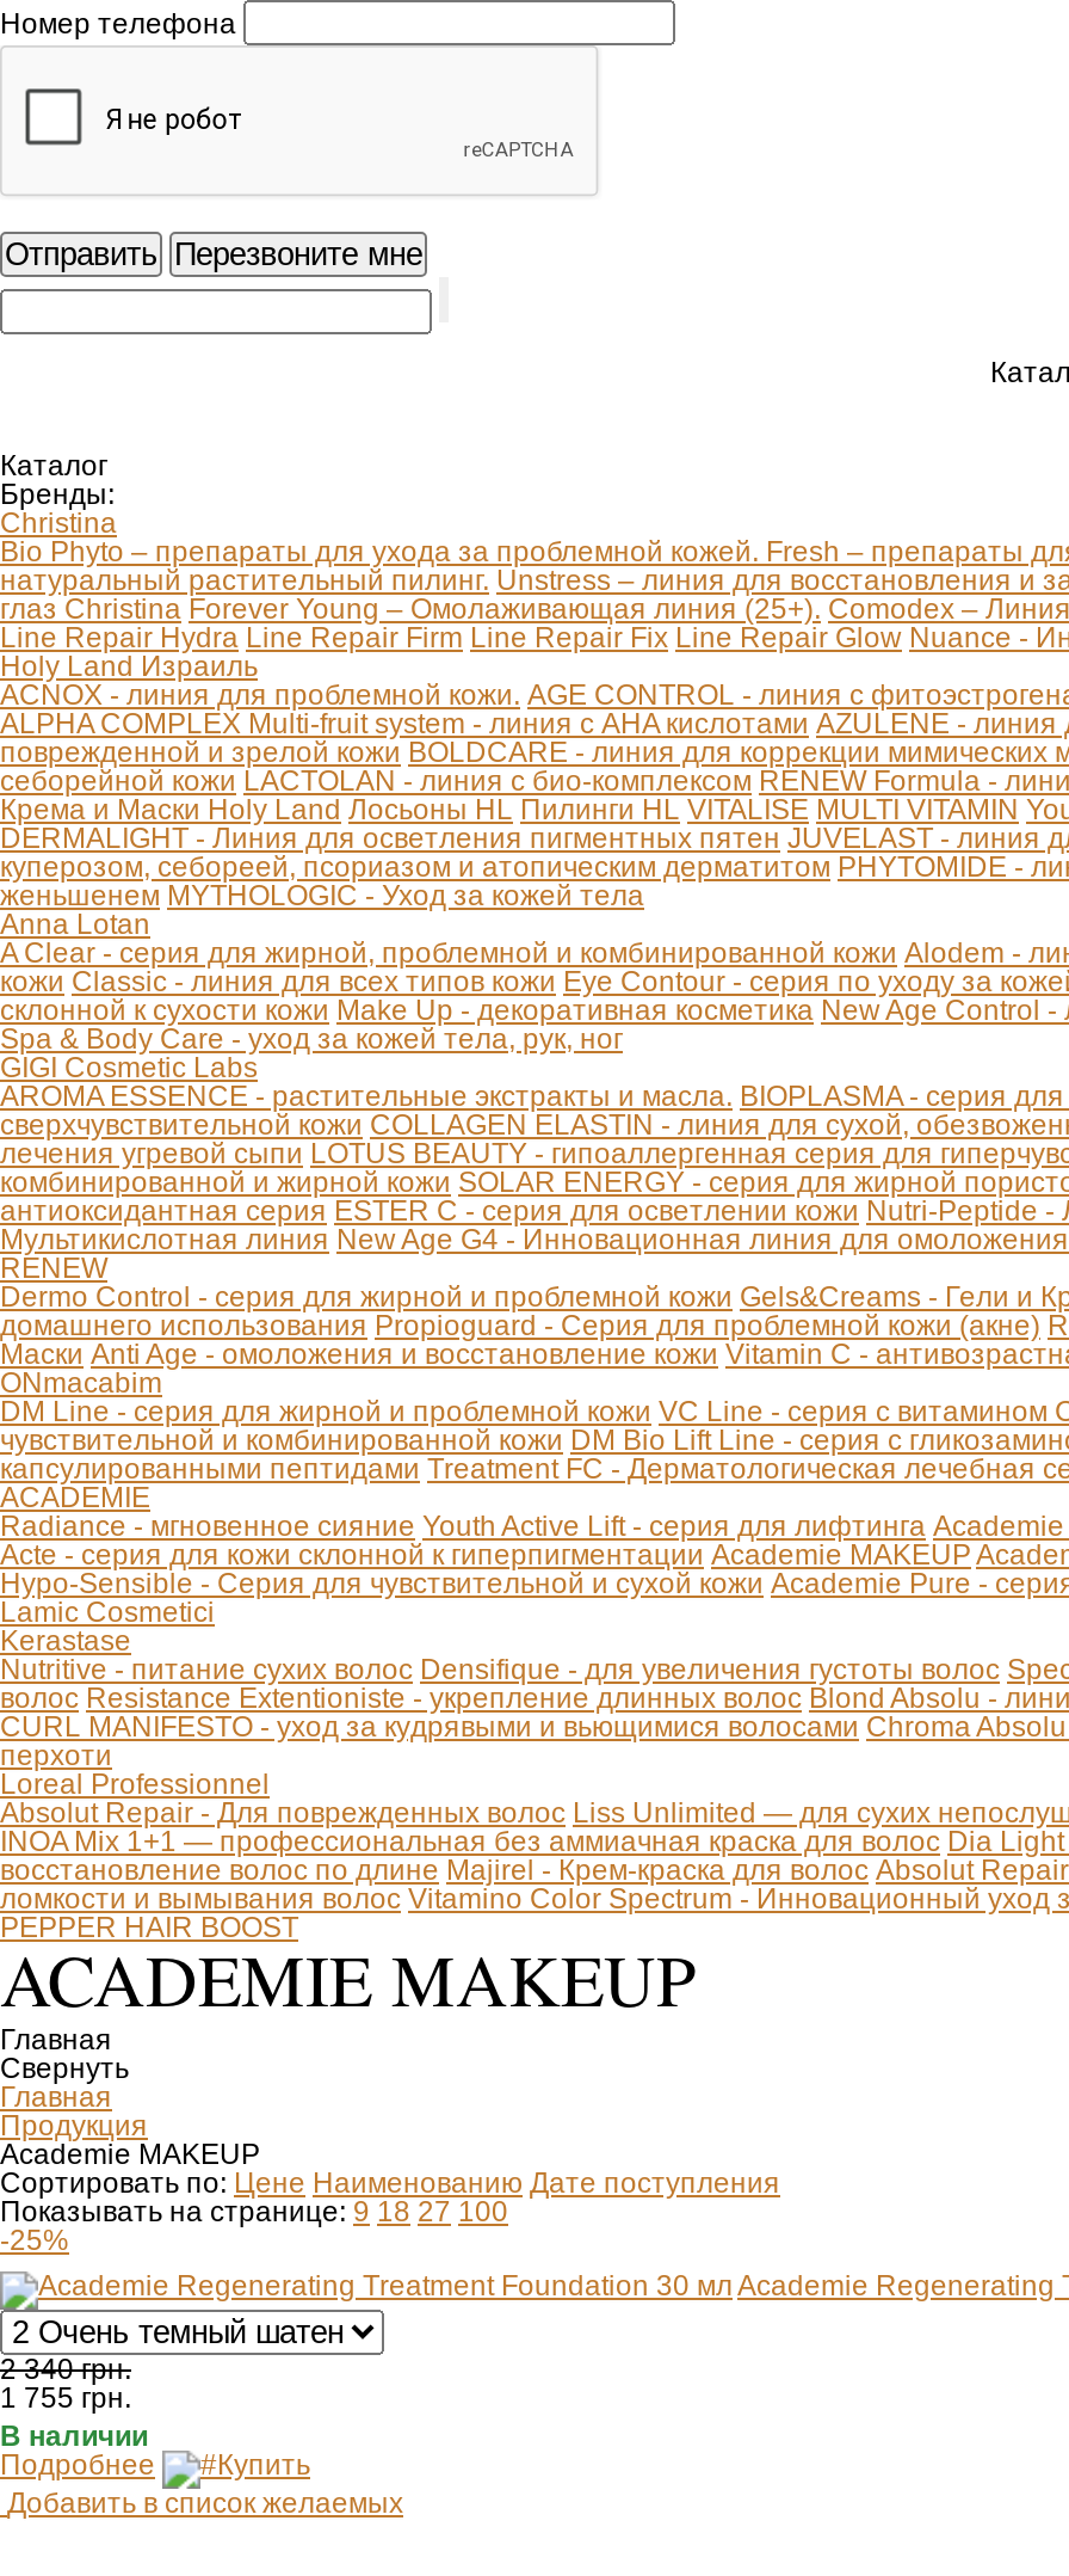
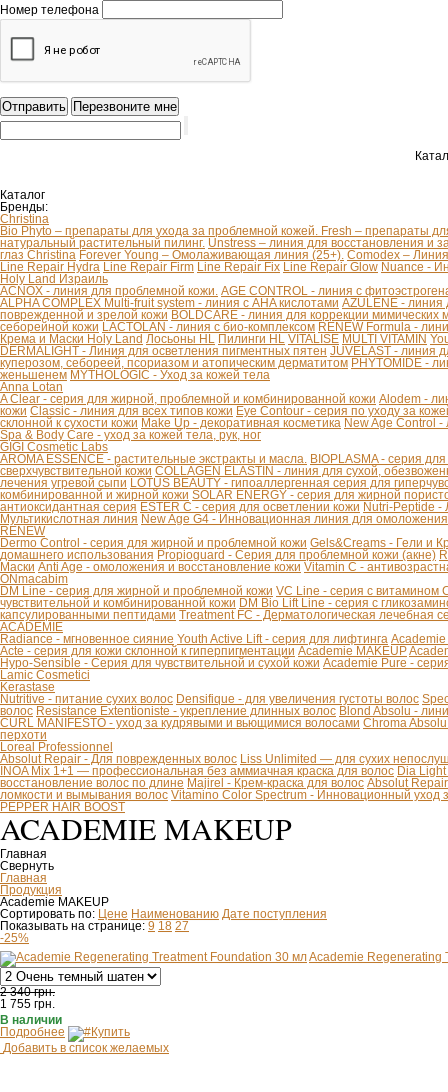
- Показывать на странице: 9 18 27 100
+ Показывать на странице: 9 18 27
